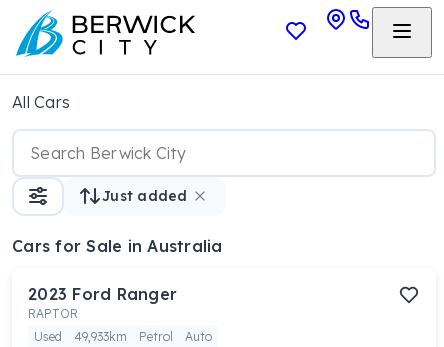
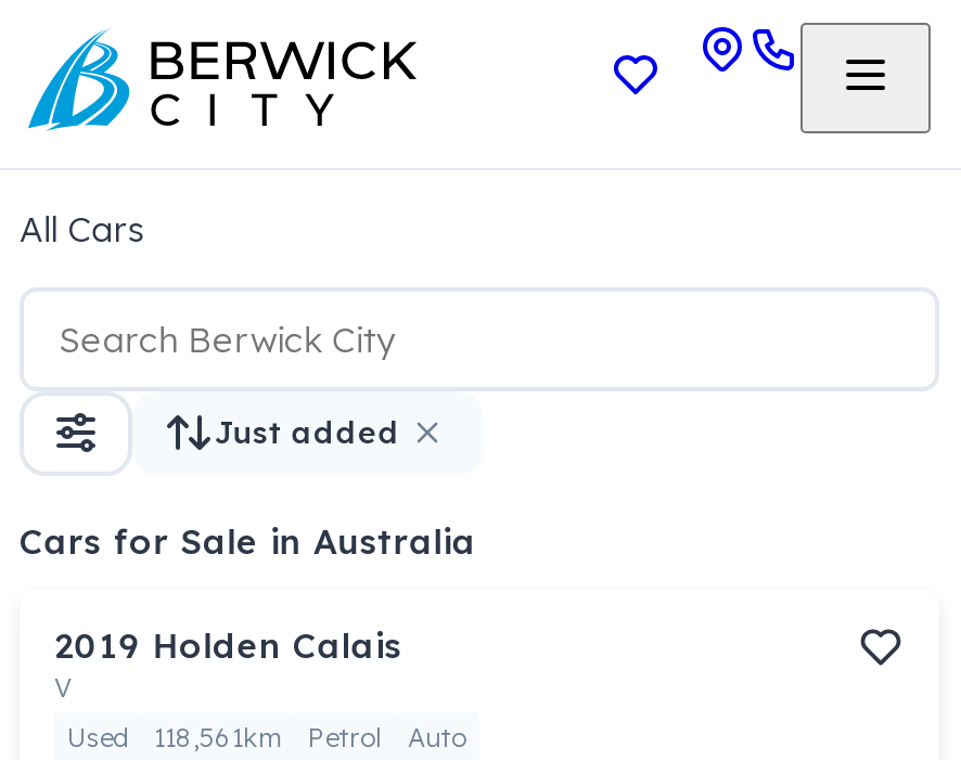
- 2023 Ford Ranger
- RAPTOR
+ 2019 Holden Calais
+ V

- Used 49,933km Petrol Auto
+ Used 118,561km Petrol Auto
